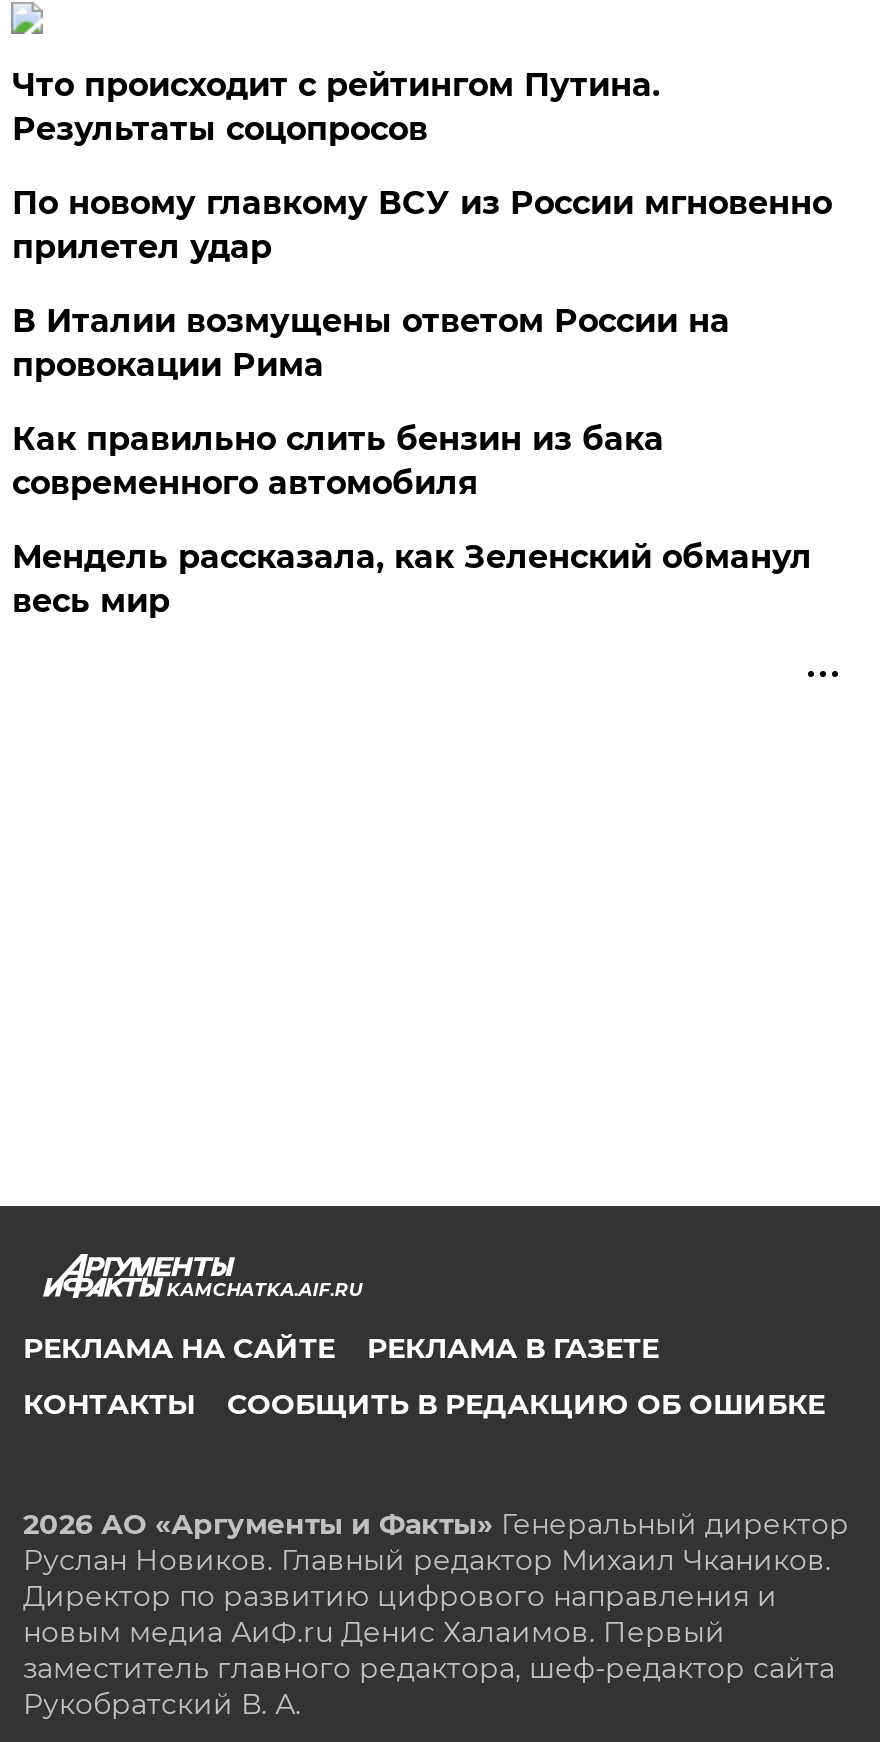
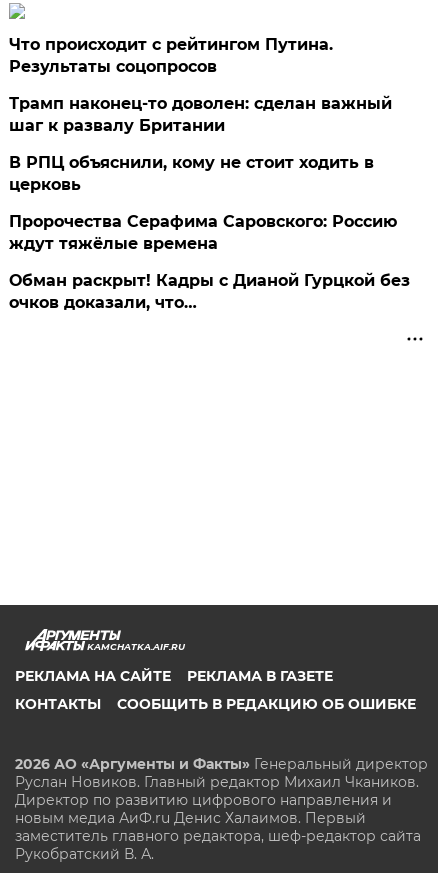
- По новому главкому ВСУ из России мгновенно
- прилетел удар
+ Трамп наконец-то доволен: сделан важный
+ шаг к развалу Британии

- В Италии возмущены ответом России на
- провокации Рима
+ В РПЦ объяснили, кому не стоит ходить в
+ церковь

- Как правильно слить бензин из бака
- современного автомобиля
+ Пророчества Серафима Саровского: Россию
+ ждут тяжёлые времена

- Мендель рассказала, как Зеленский обманул
- весь мир
+ Обман раскрыт! Кадры с Дианой Гурцкой без
+ очков доказали, что…
